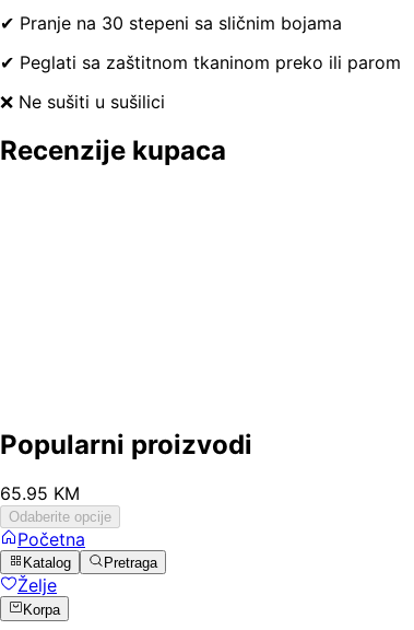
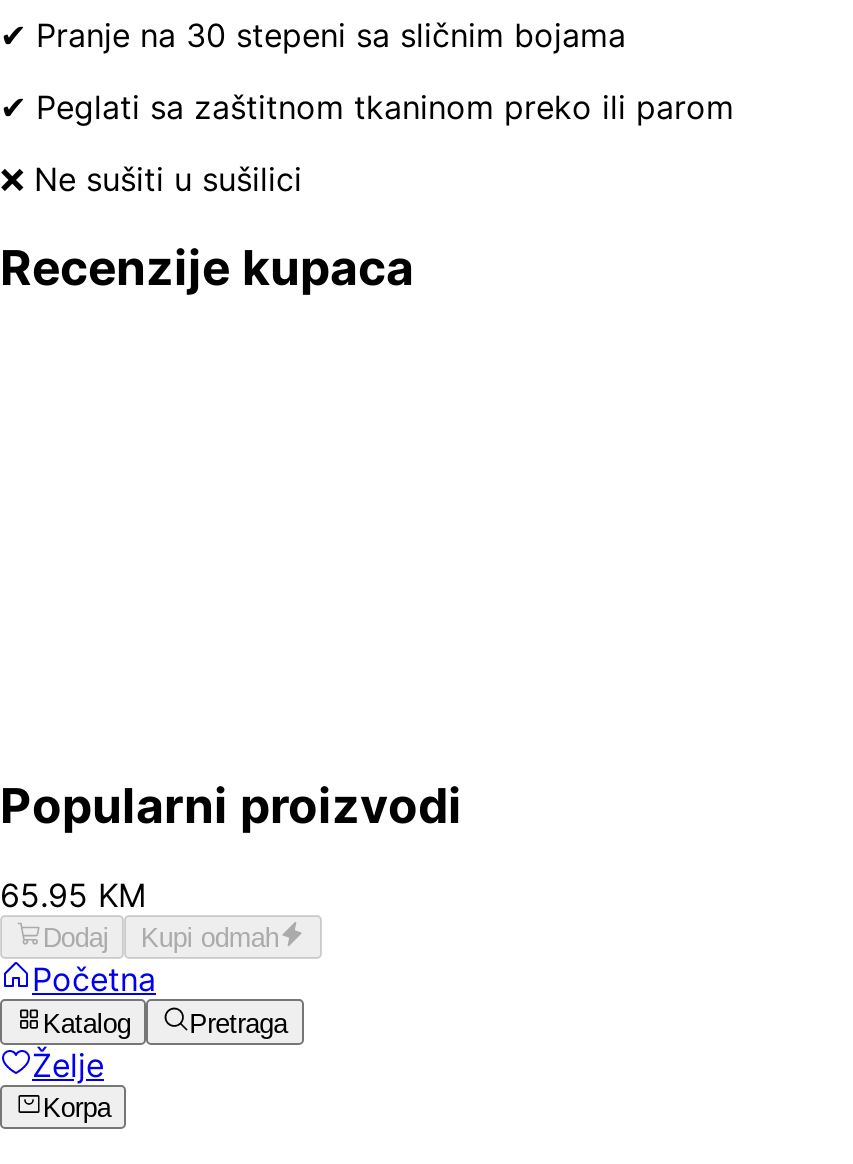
- Odaberite opcije
+ Dodaj
+ Kupi odmah
